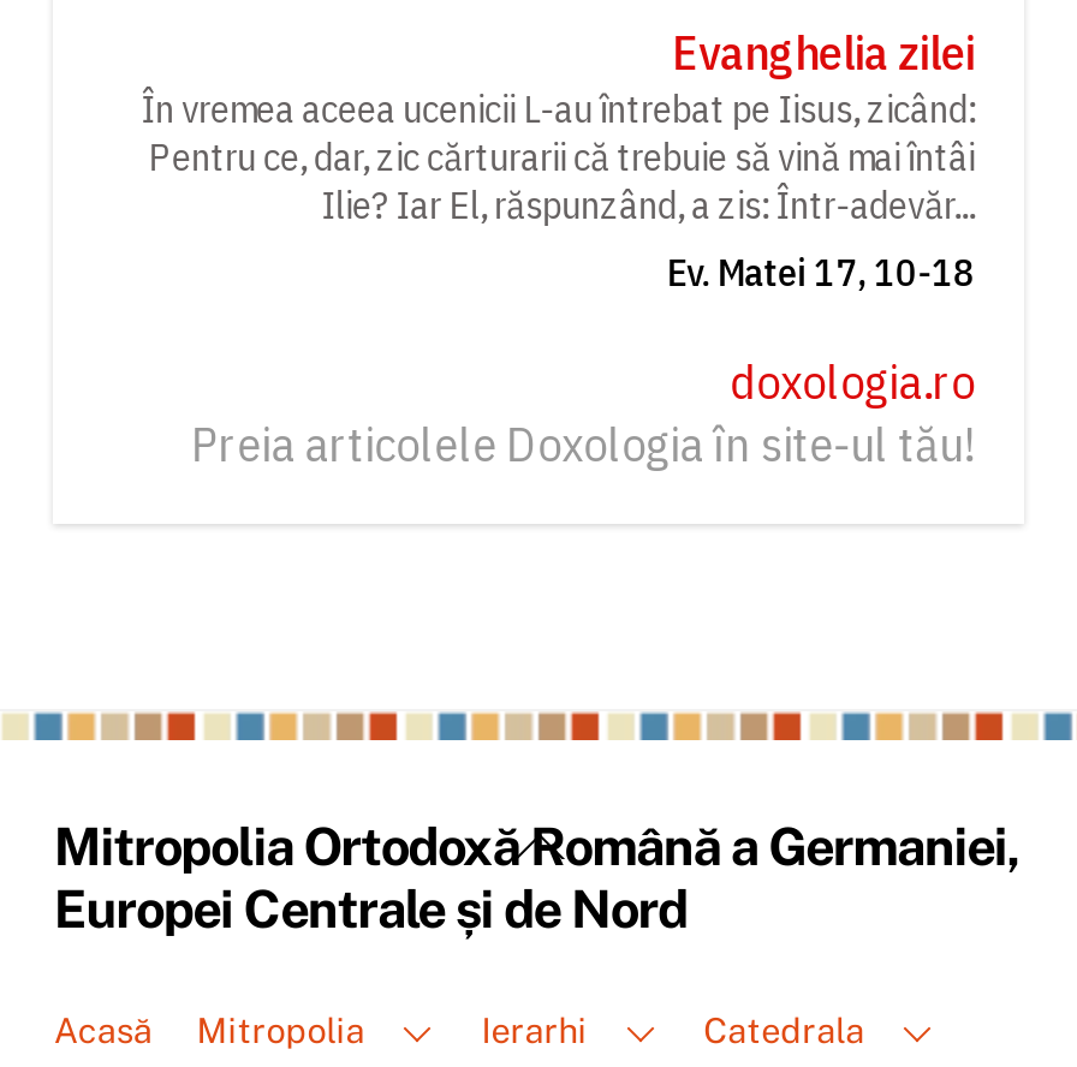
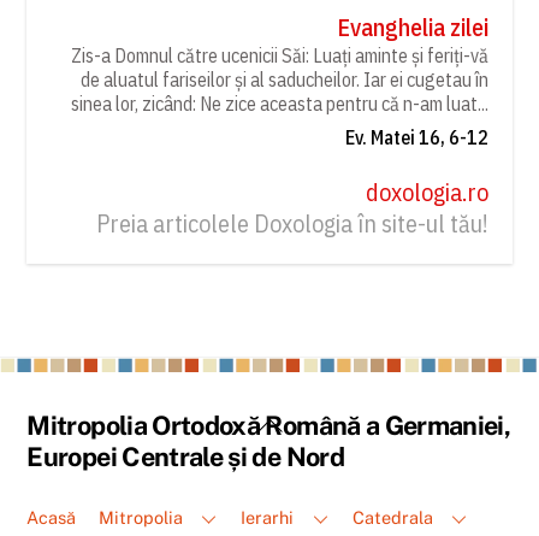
- În vremea aceea ucenicii L-au întrebat pe Iisus, zicând:
- Pentru ce, dar, zic cărturarii că trebuie să vină mai întâi
- Ilie? Iar El, răspunzând, a zis: Într-adevăr...
- Ev. Matei 17, 10-18
+ Zis-a Domnul către ucenicii Săi: Luați aminte și feriți-vă
+ de aluatul fariseilor și al saducheilor. Iar ei cugetau în
+ sinea lor, zicând: Ne zice aceasta pentru că n-am luat...
+ Ev. Matei 16, 6-12
